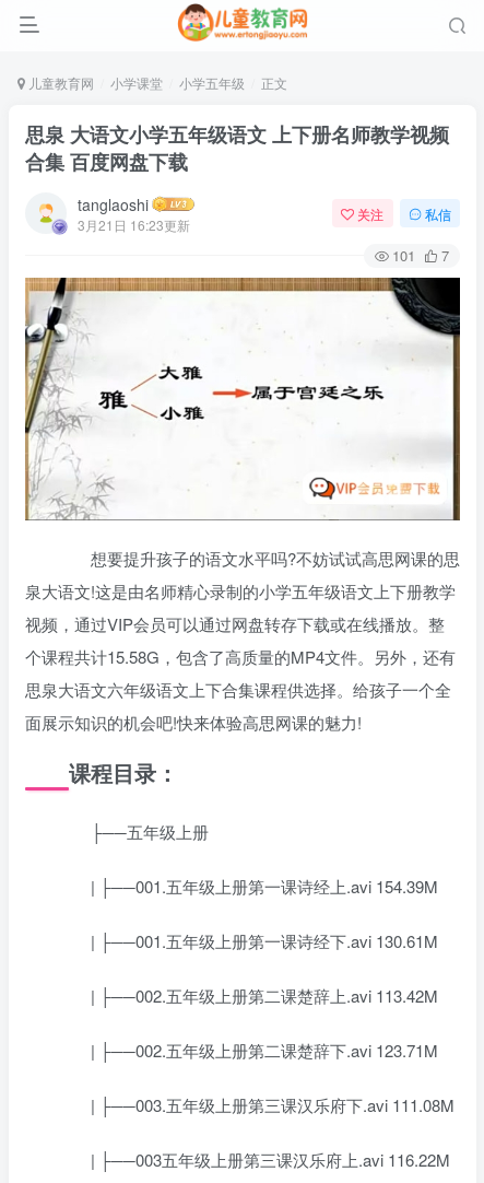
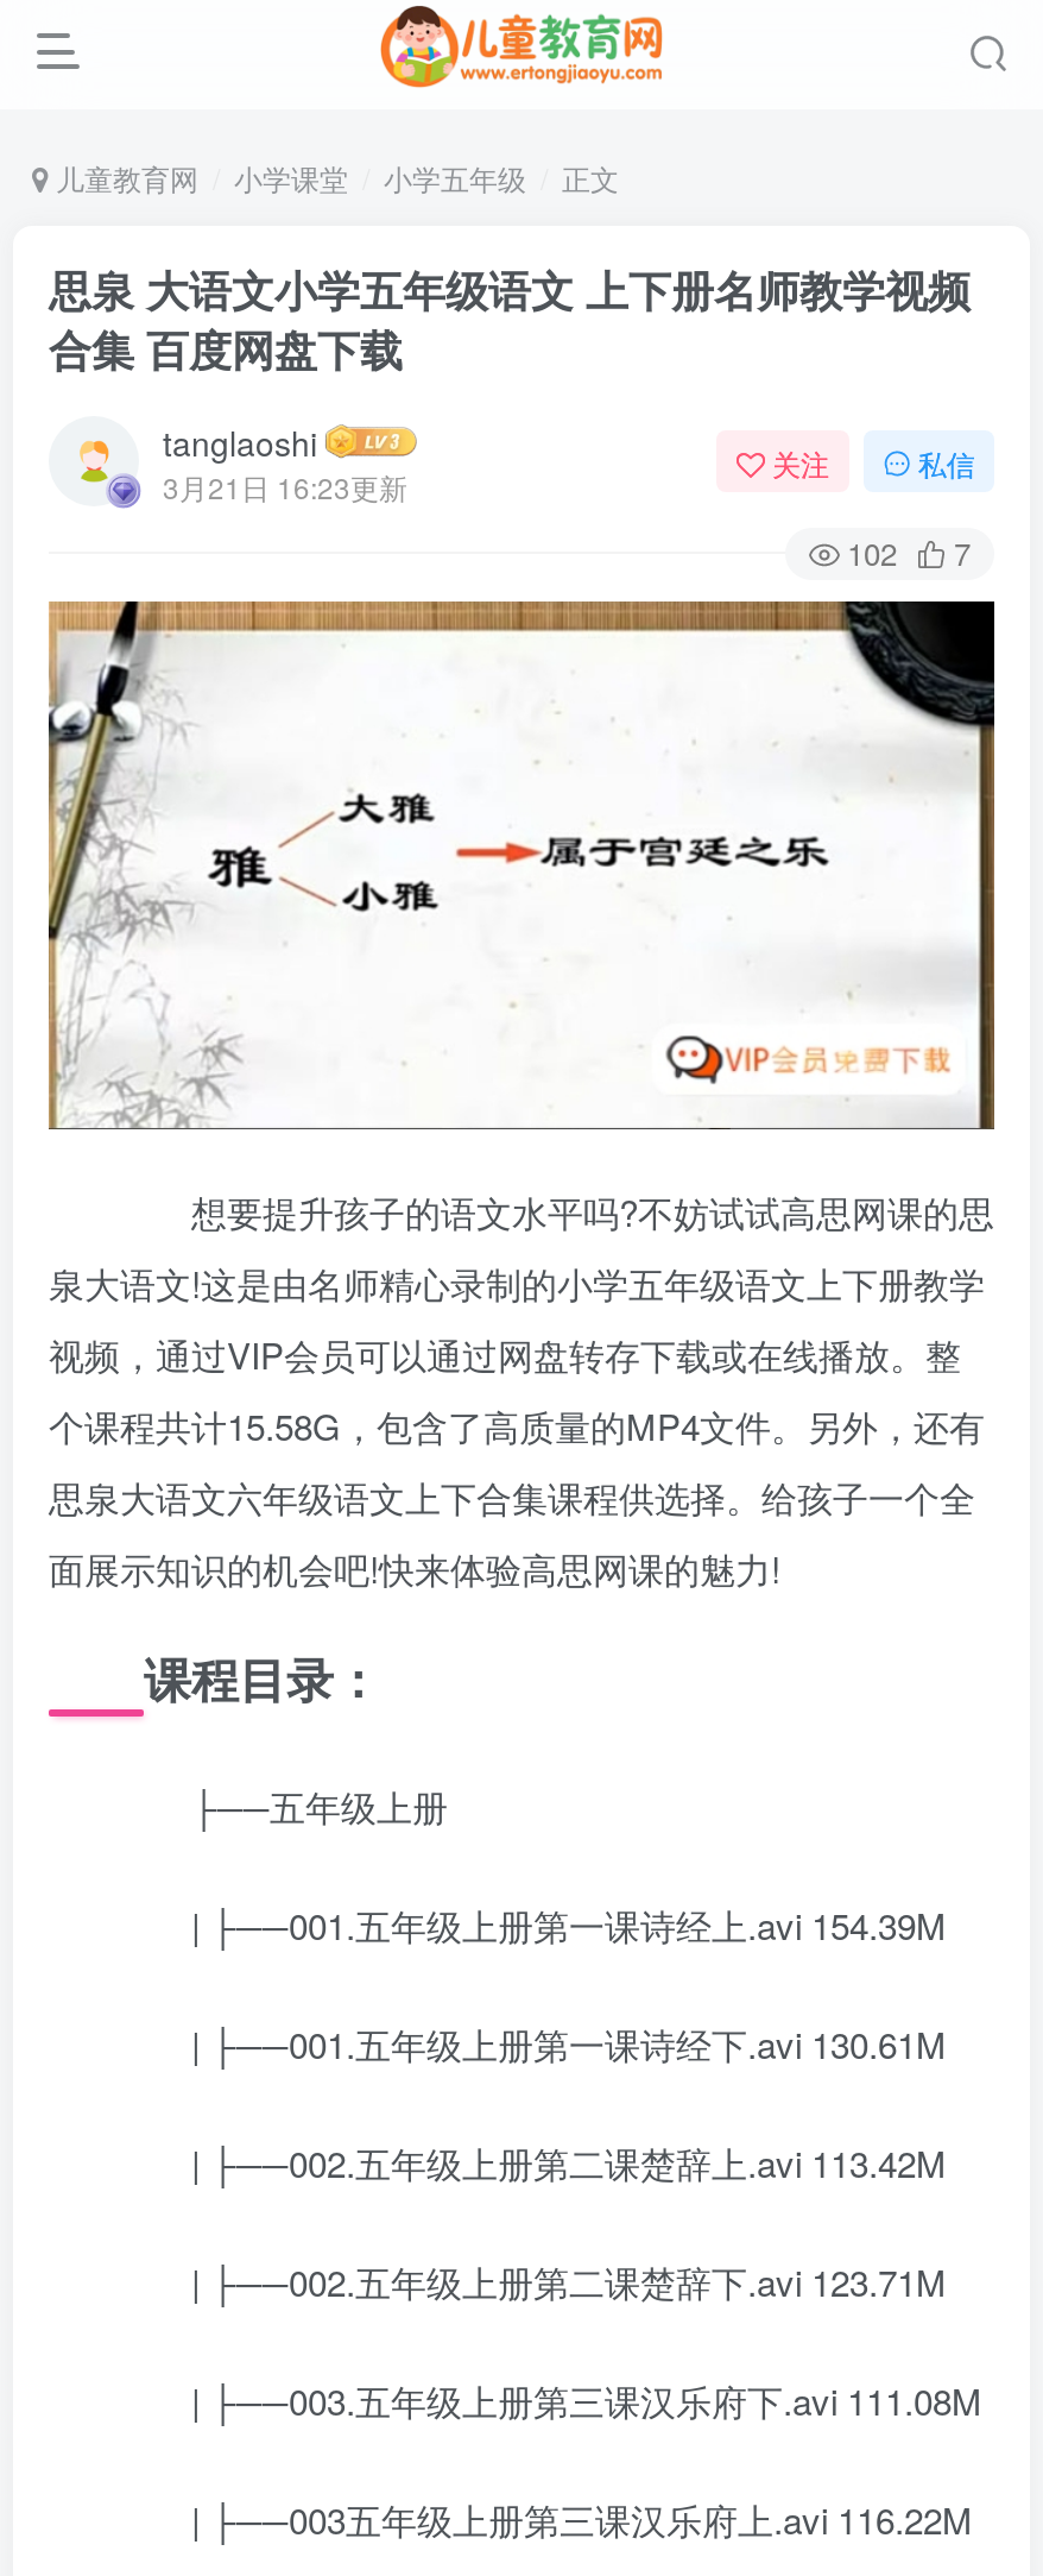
- 101 7
+ 102 7
